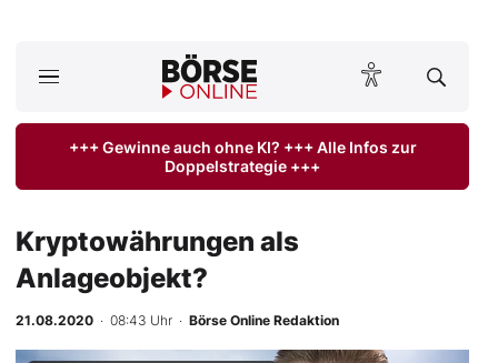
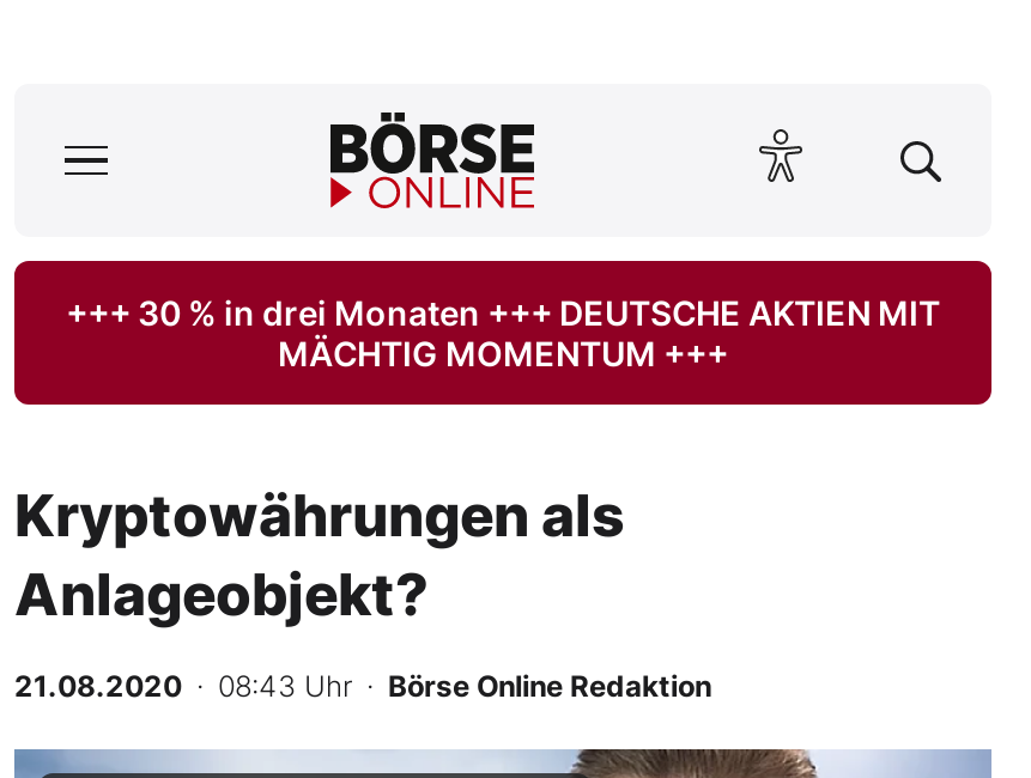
- +++ Gewinne auch ohne KI? +++ Alle Infos zur
- Doppelstrategie +++
+ +++ 30 % in drei Monaten +++ DEUTSCHE AKTIEN MIT
+ MÄCHTIG MOMENTUM +++
